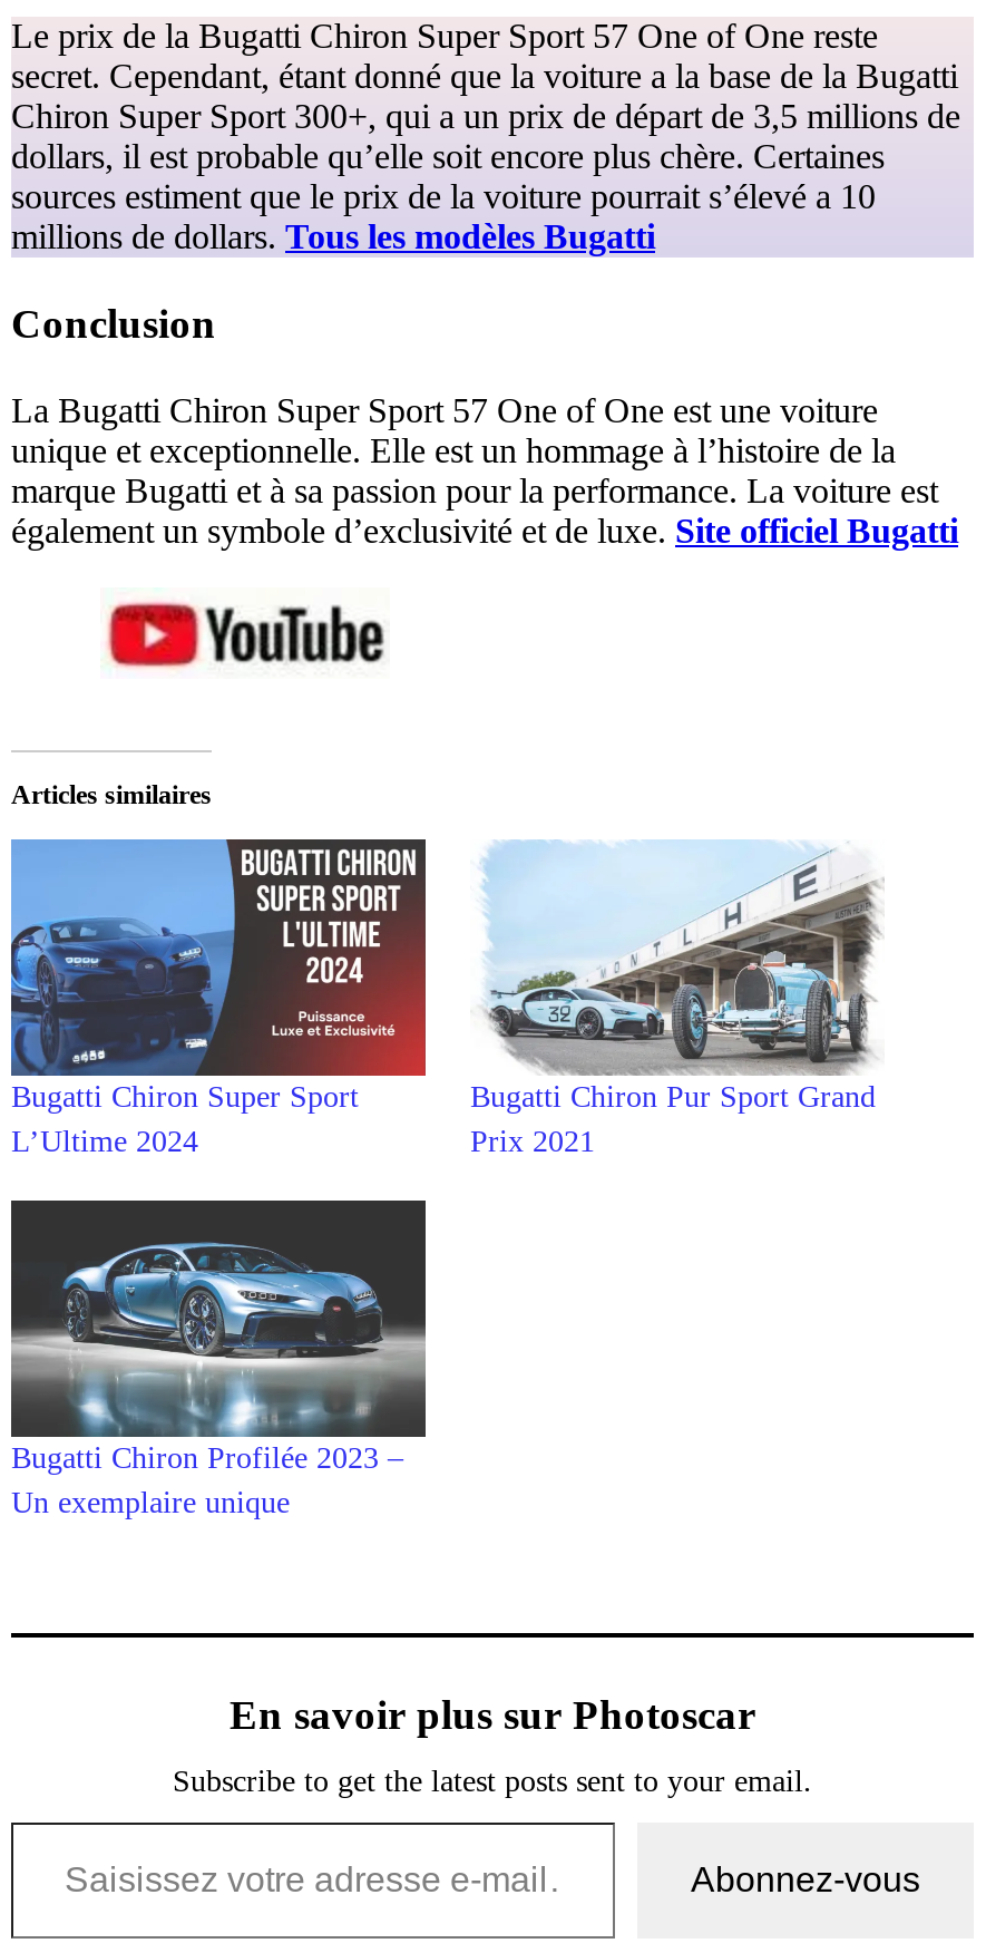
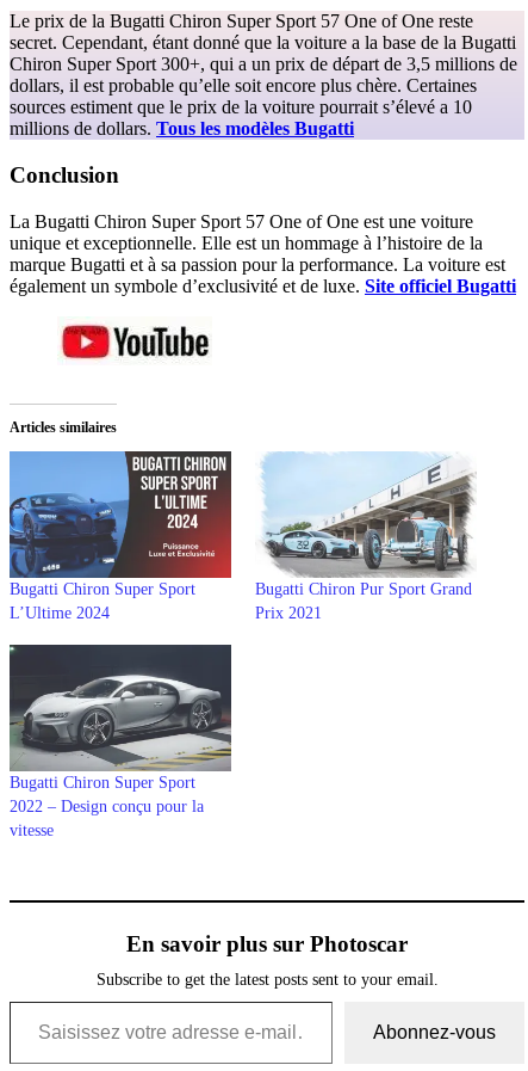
- [image]
- Bugatti Chiron Profilée 2023 –
- Un exemplaire unique
+ [image]
+ Bugatti Chiron Super Sport
+ 2022 – Design conçu pour la
+ vitesse
